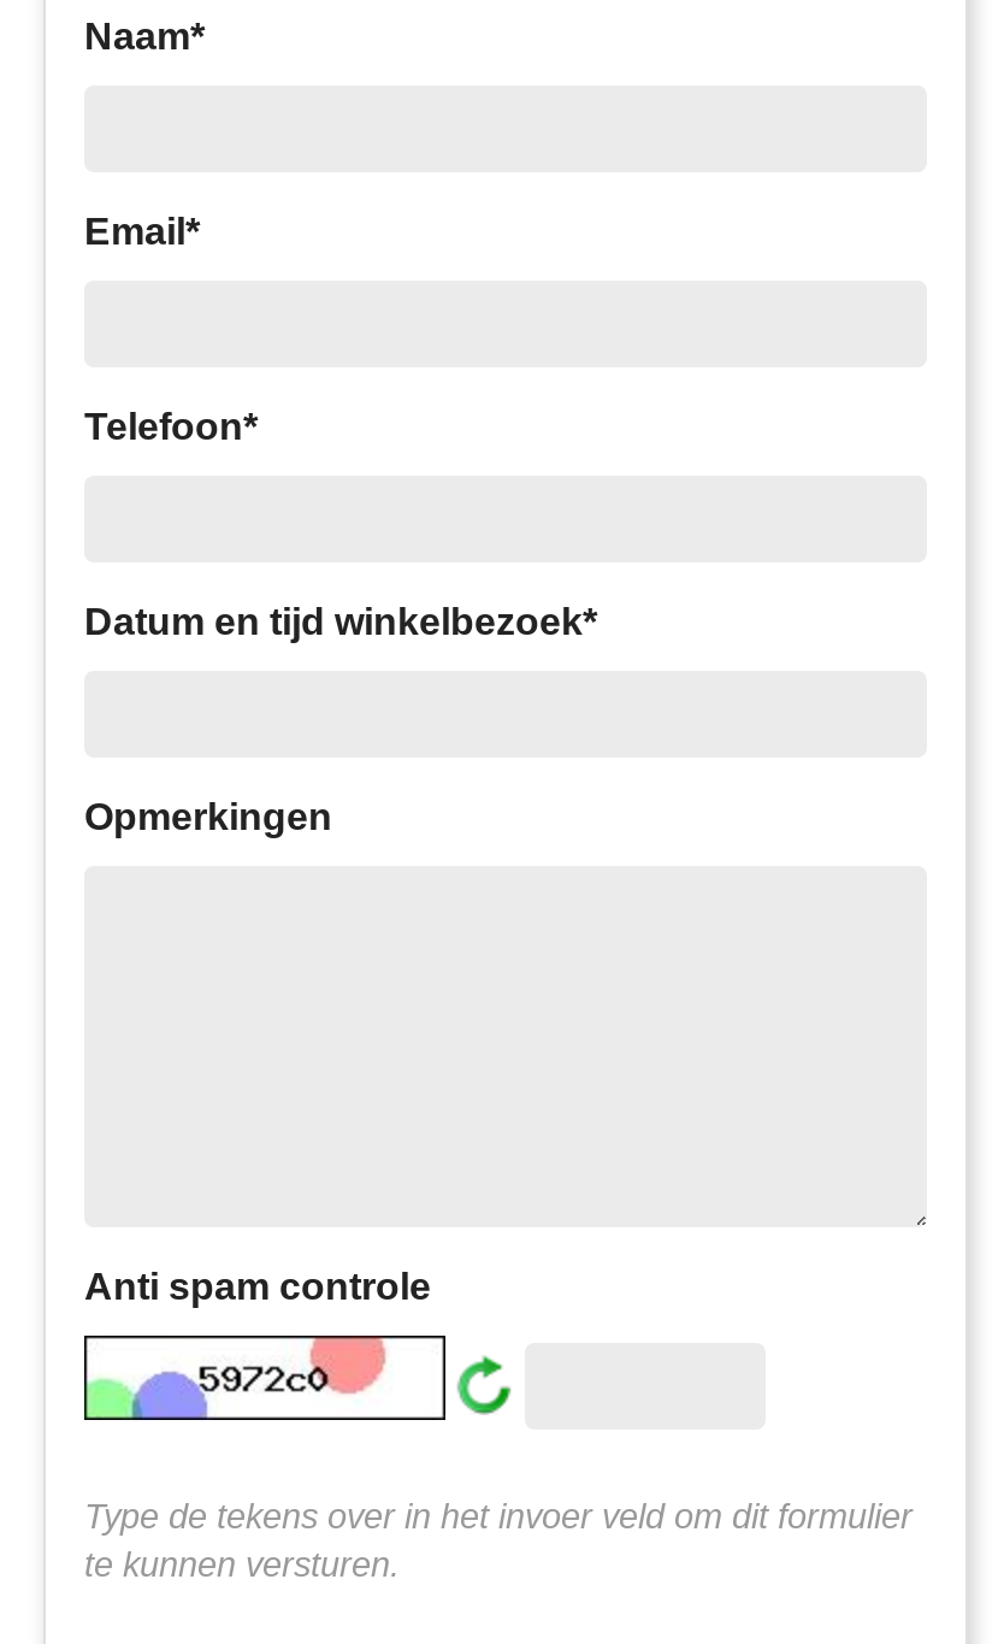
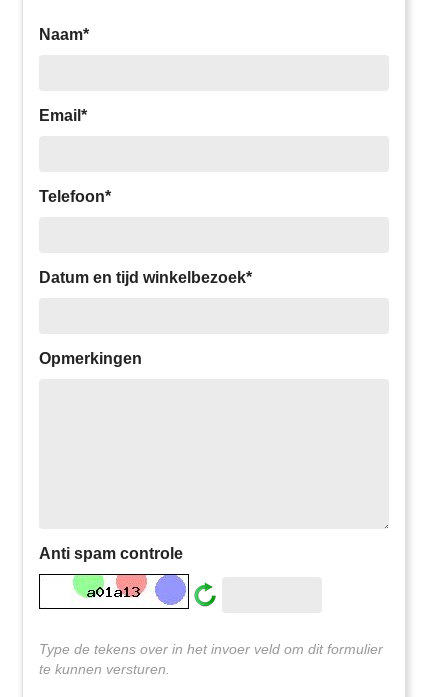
- [image]
+ [image]
